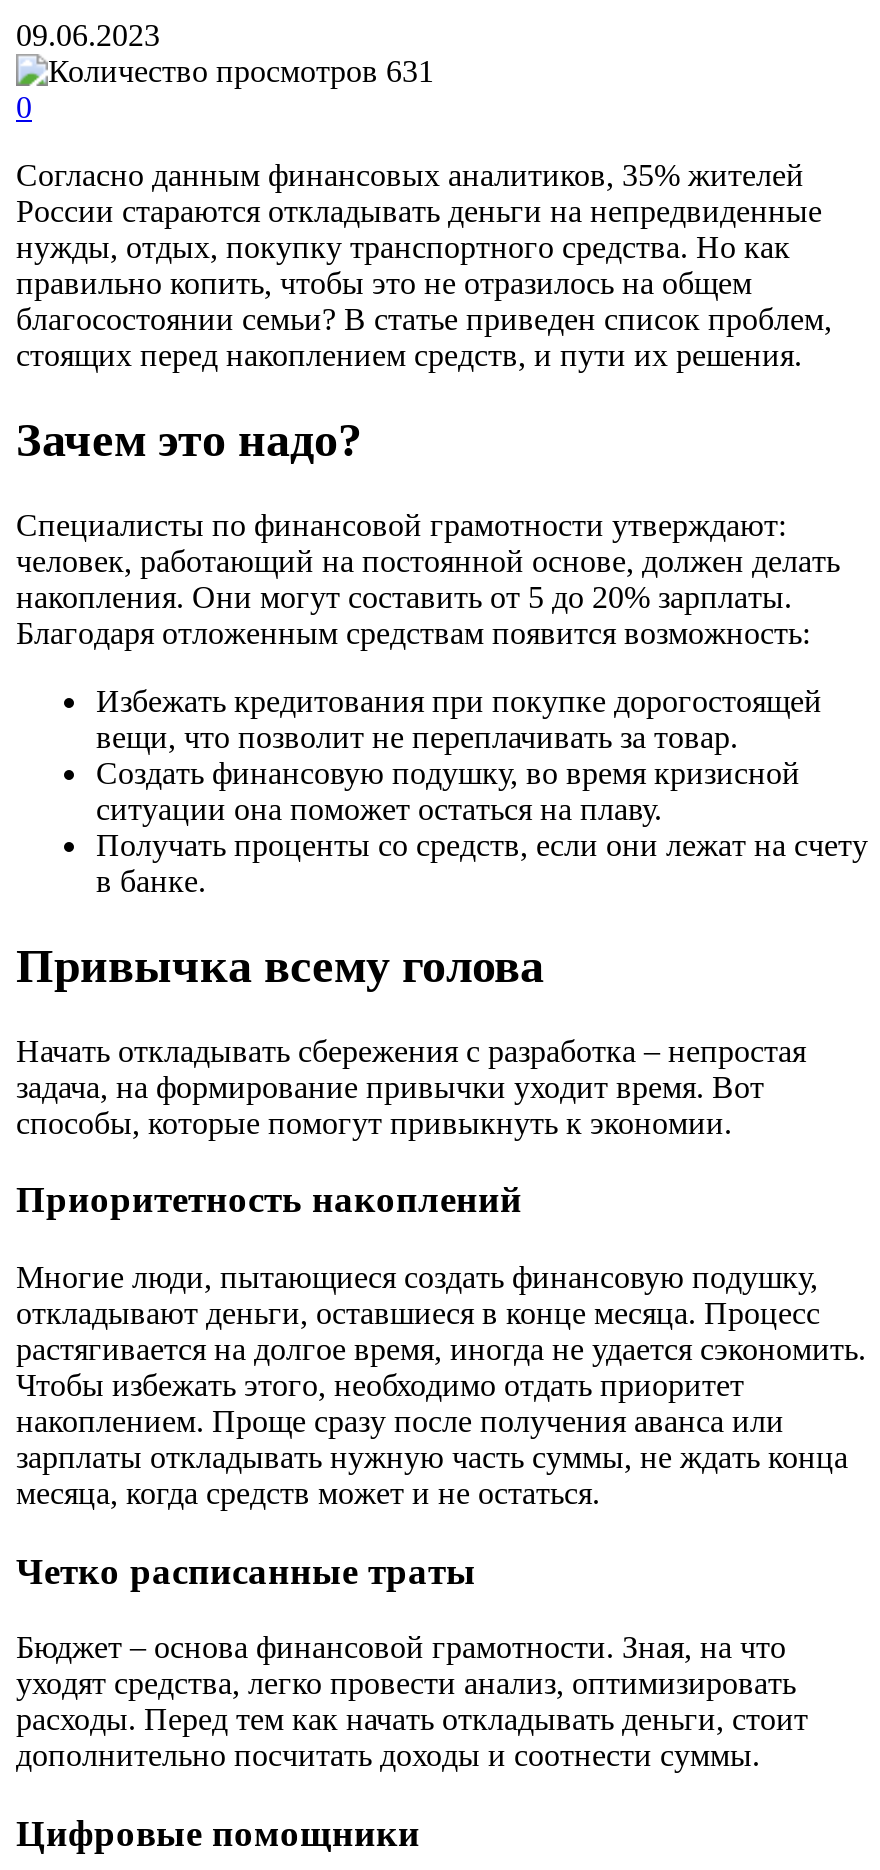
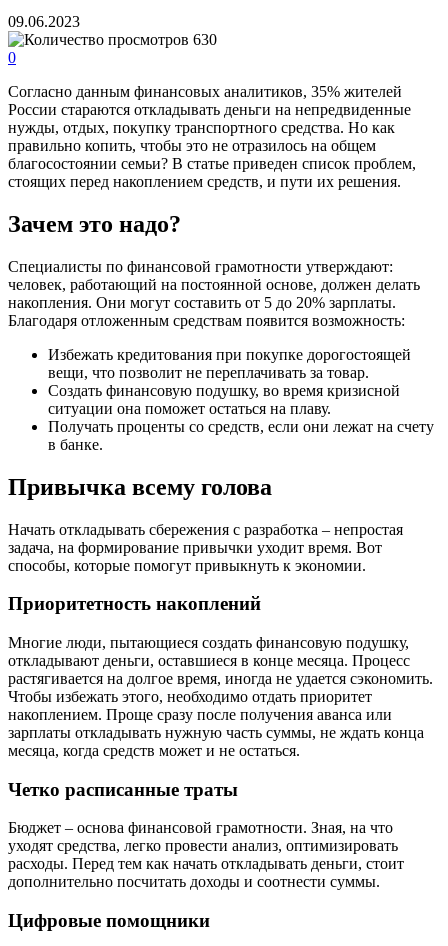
- 631
+ 630
